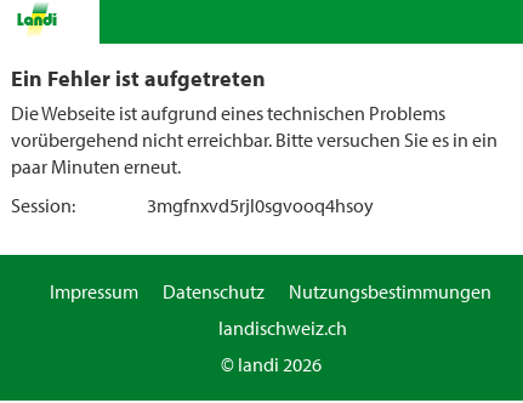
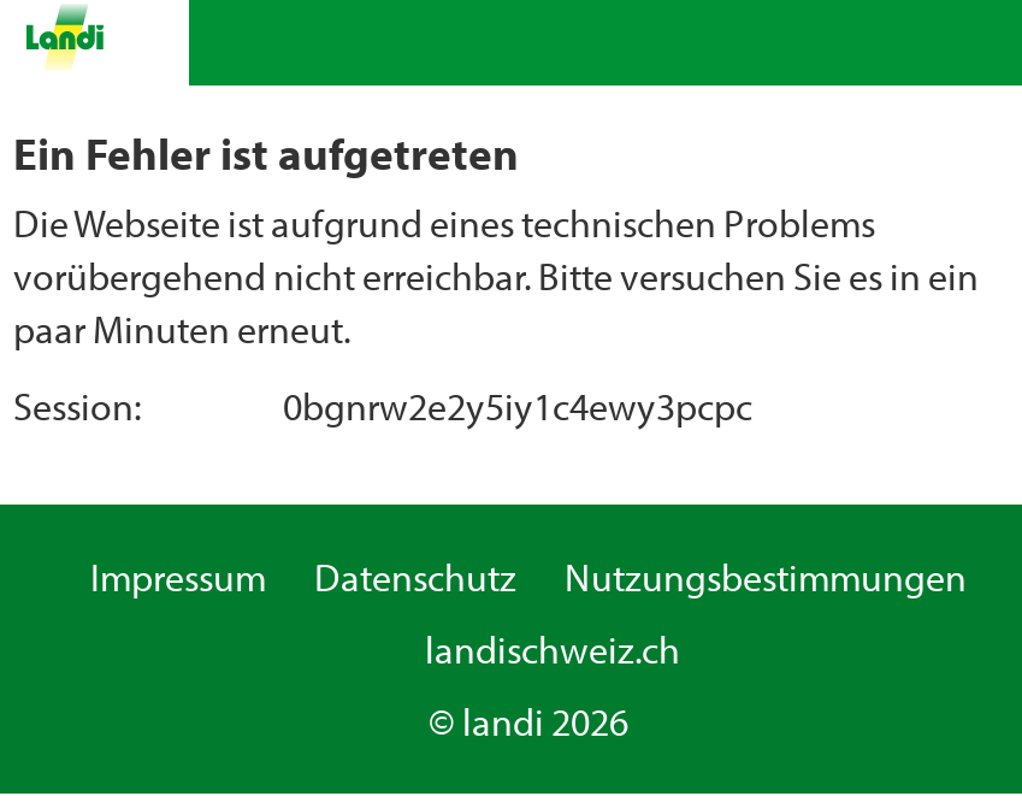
- 3mgfnxvd5rjl0sgvooq4hsoy
+ 0bgnrw2e2y5iy1c4ewy3pcpc
